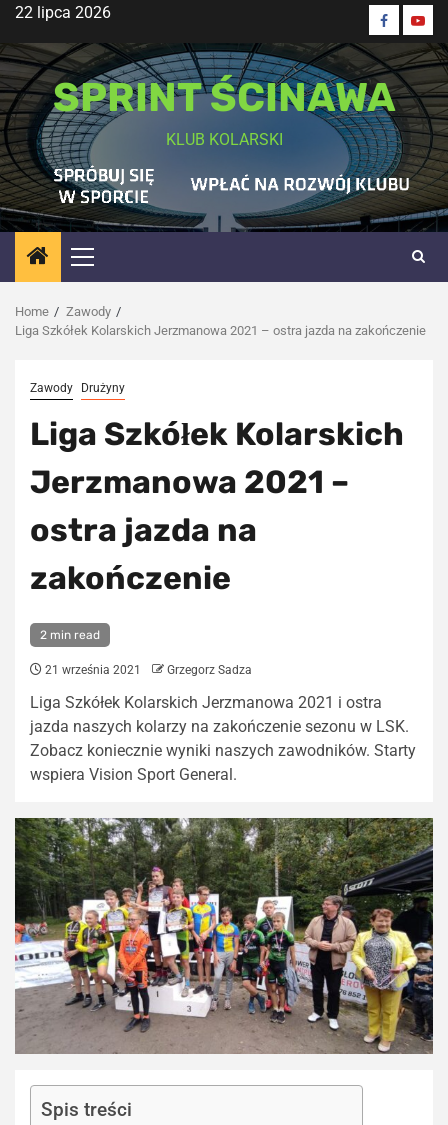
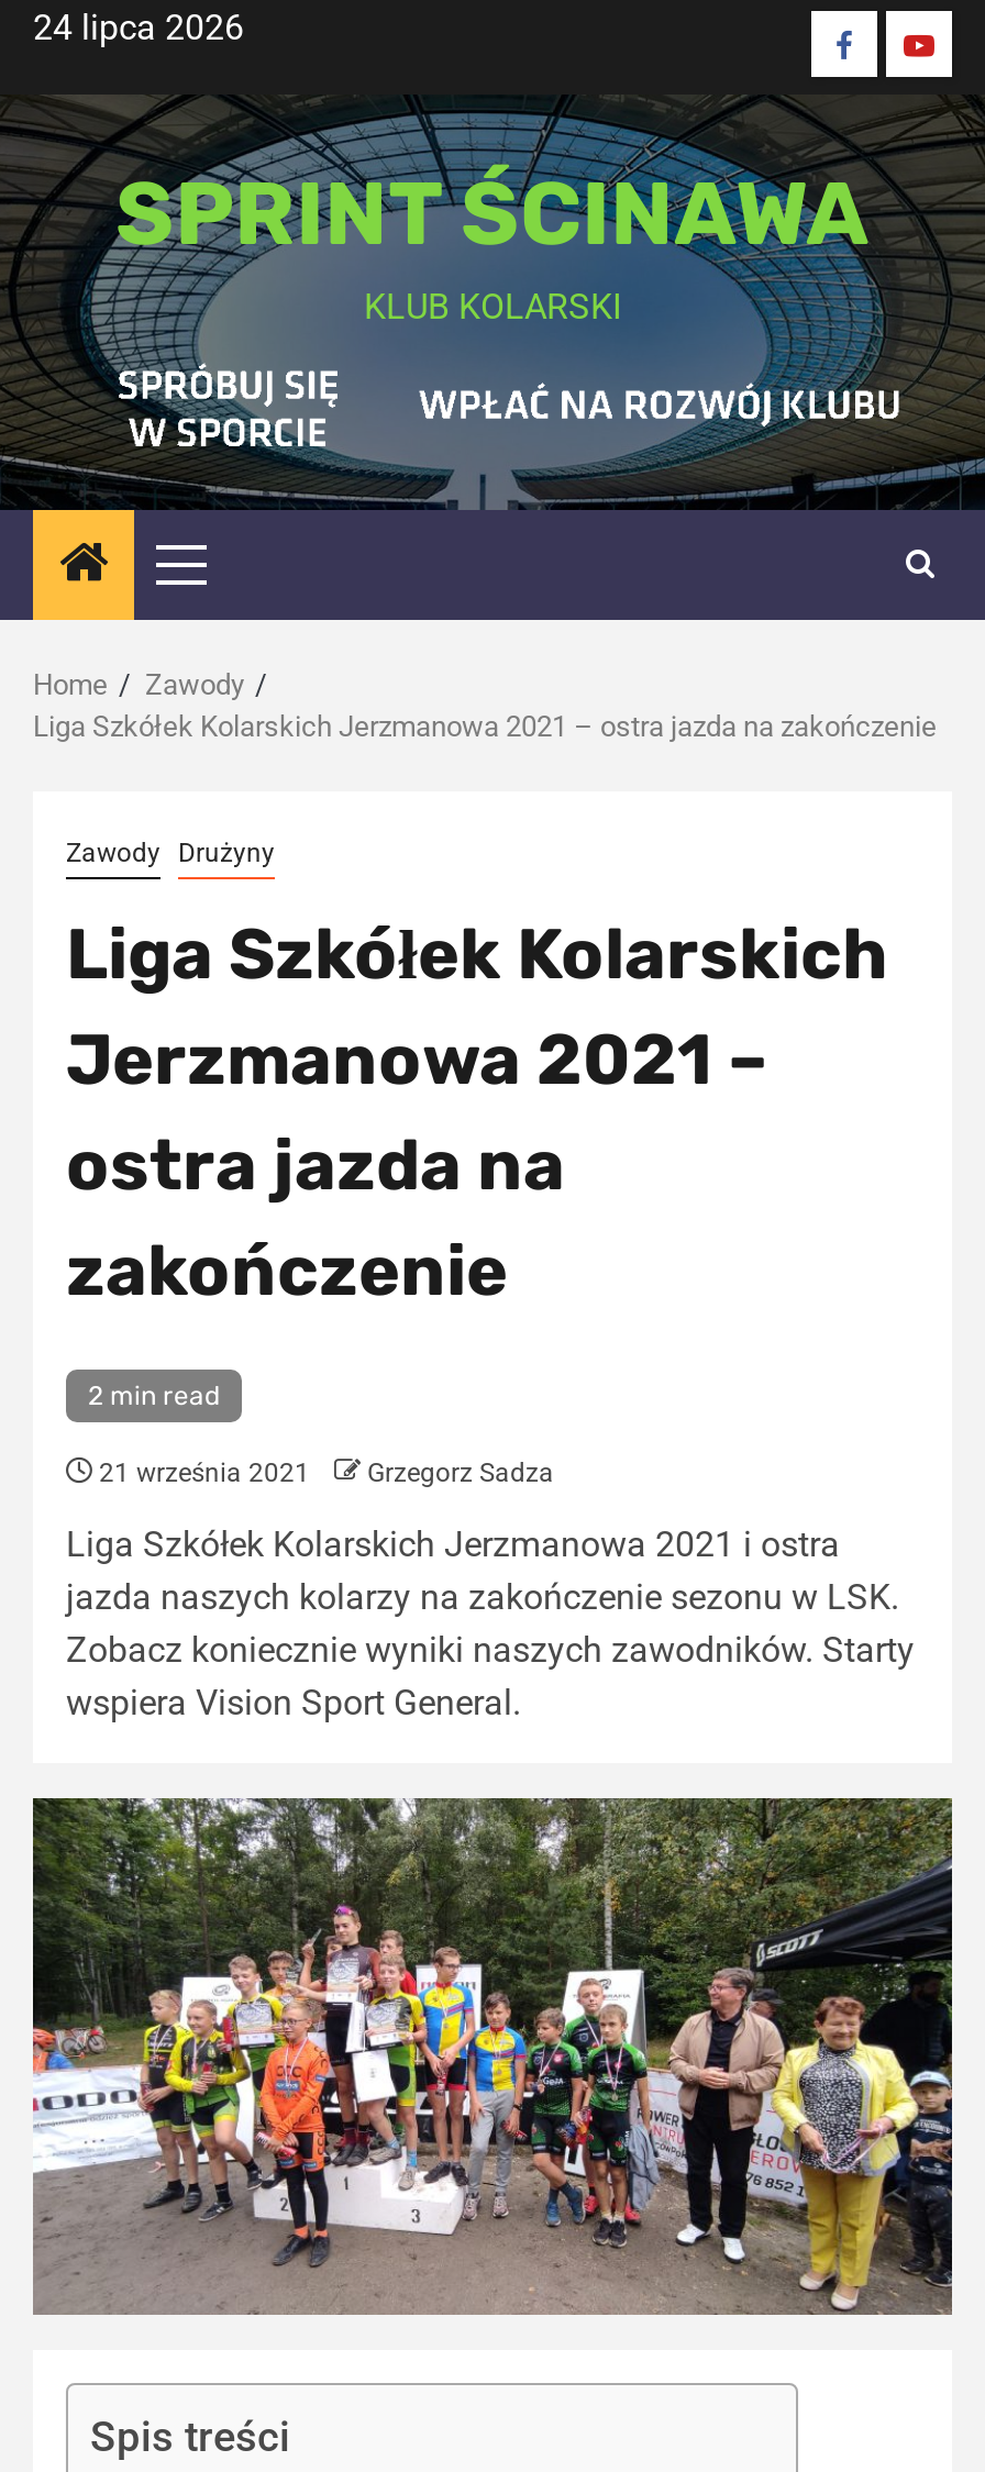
- 22 lipca 2026
+ 24 lipca 2026
